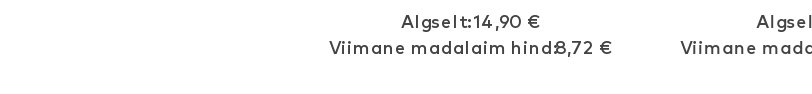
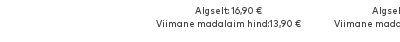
- Algselt: 14,90 €
- Viimane madalaim hind:8,72 €
+ Algselt: 16,90 €
+ Viimane madalaim hind:13,90 €
